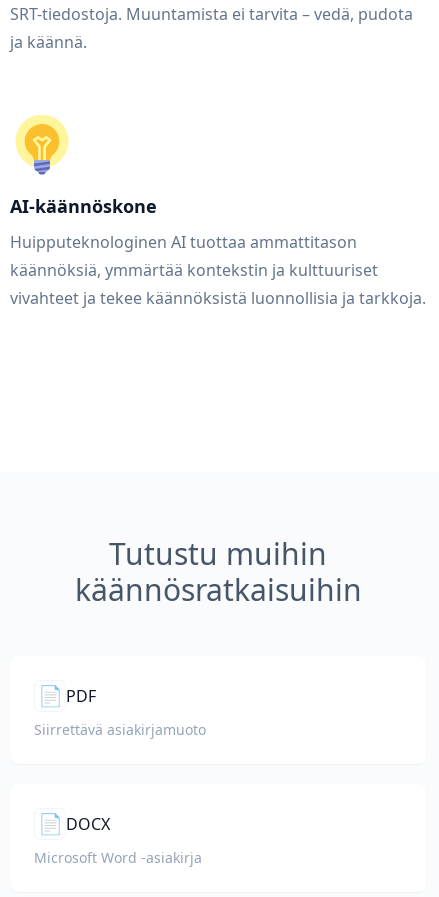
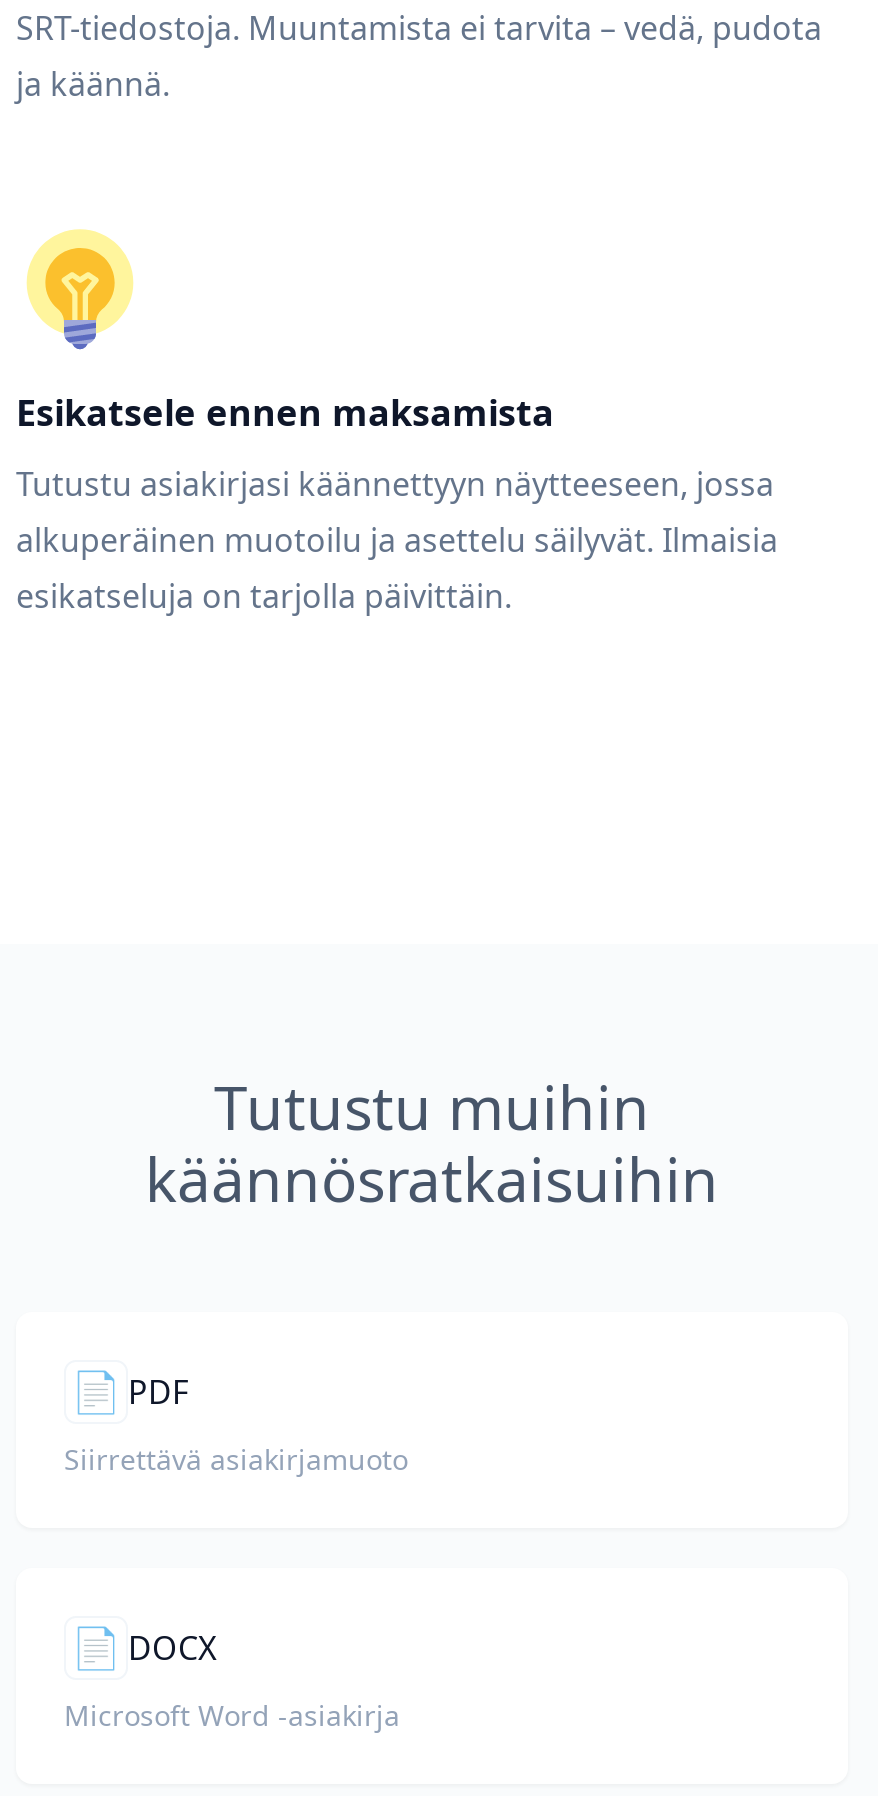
- AI-käännöskone
+ Esikatsele ennen maksamista

- Huipputeknologinen AI tuottaa ammattitason
- käännöksiä, ymmärtää kontekstin ja kulttuuriset
- vivahteet ja tekee käännöksistä luonnollisia ja tarkkoja.
+ Tutustu asiakirjasi käännettyyn näytteeseen, jossa
+ alkuperäinen muotoilu ja asettelu säilyvät. Ilmaisia
+ esikatseluja on tarjolla päivittäin.
